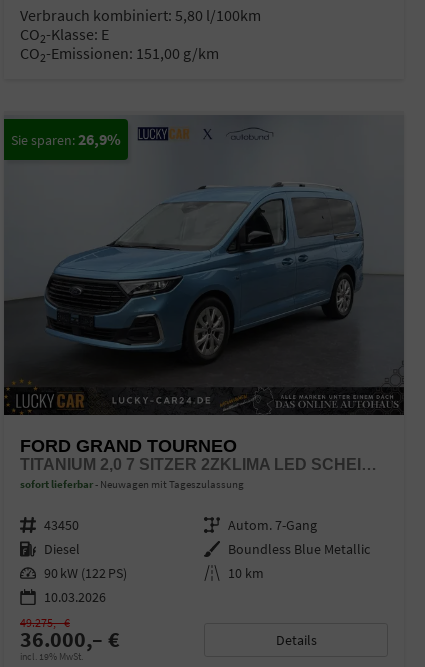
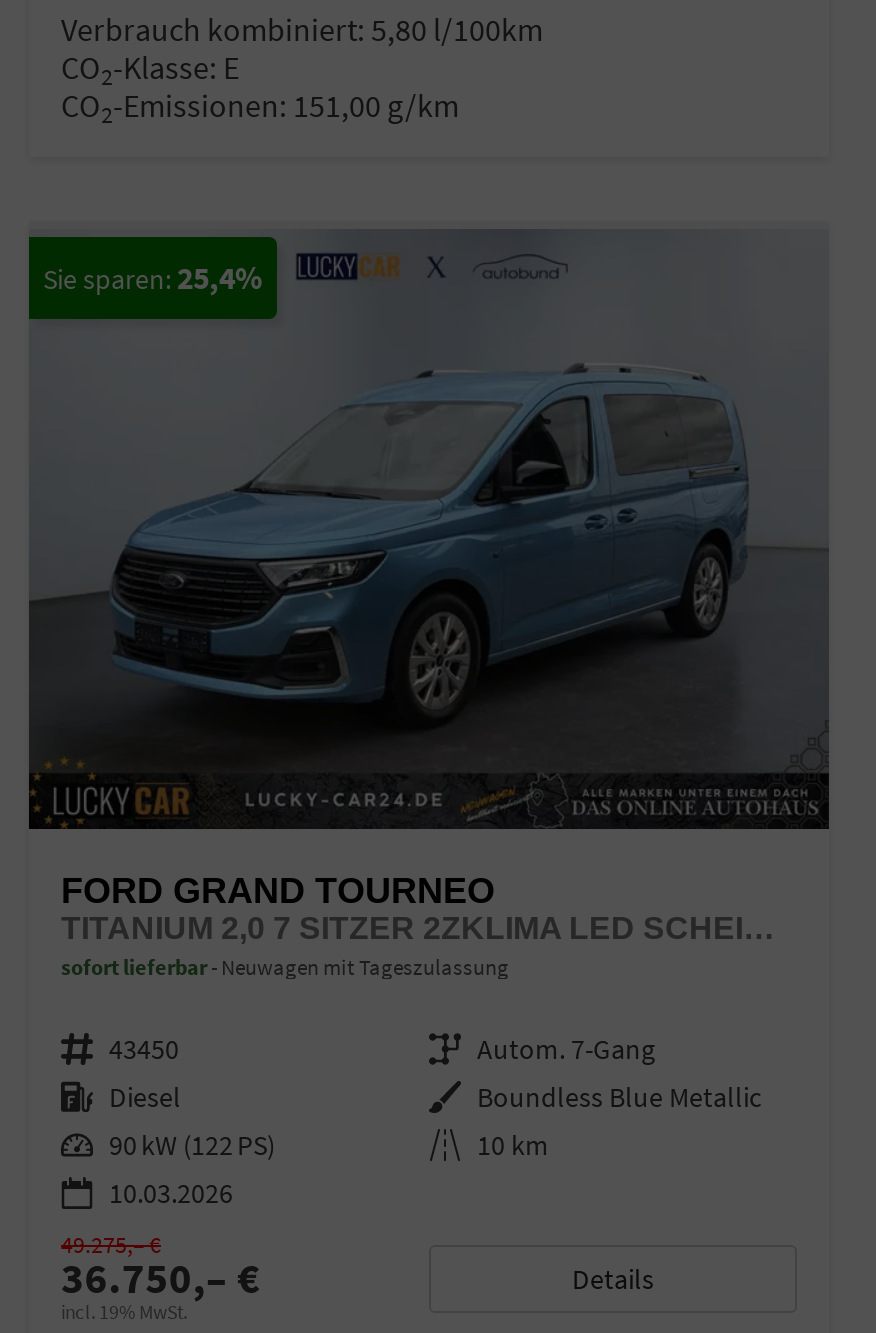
- 26,9%
+ 25,4%

- 36.000,– €
+ 36.750,– €
